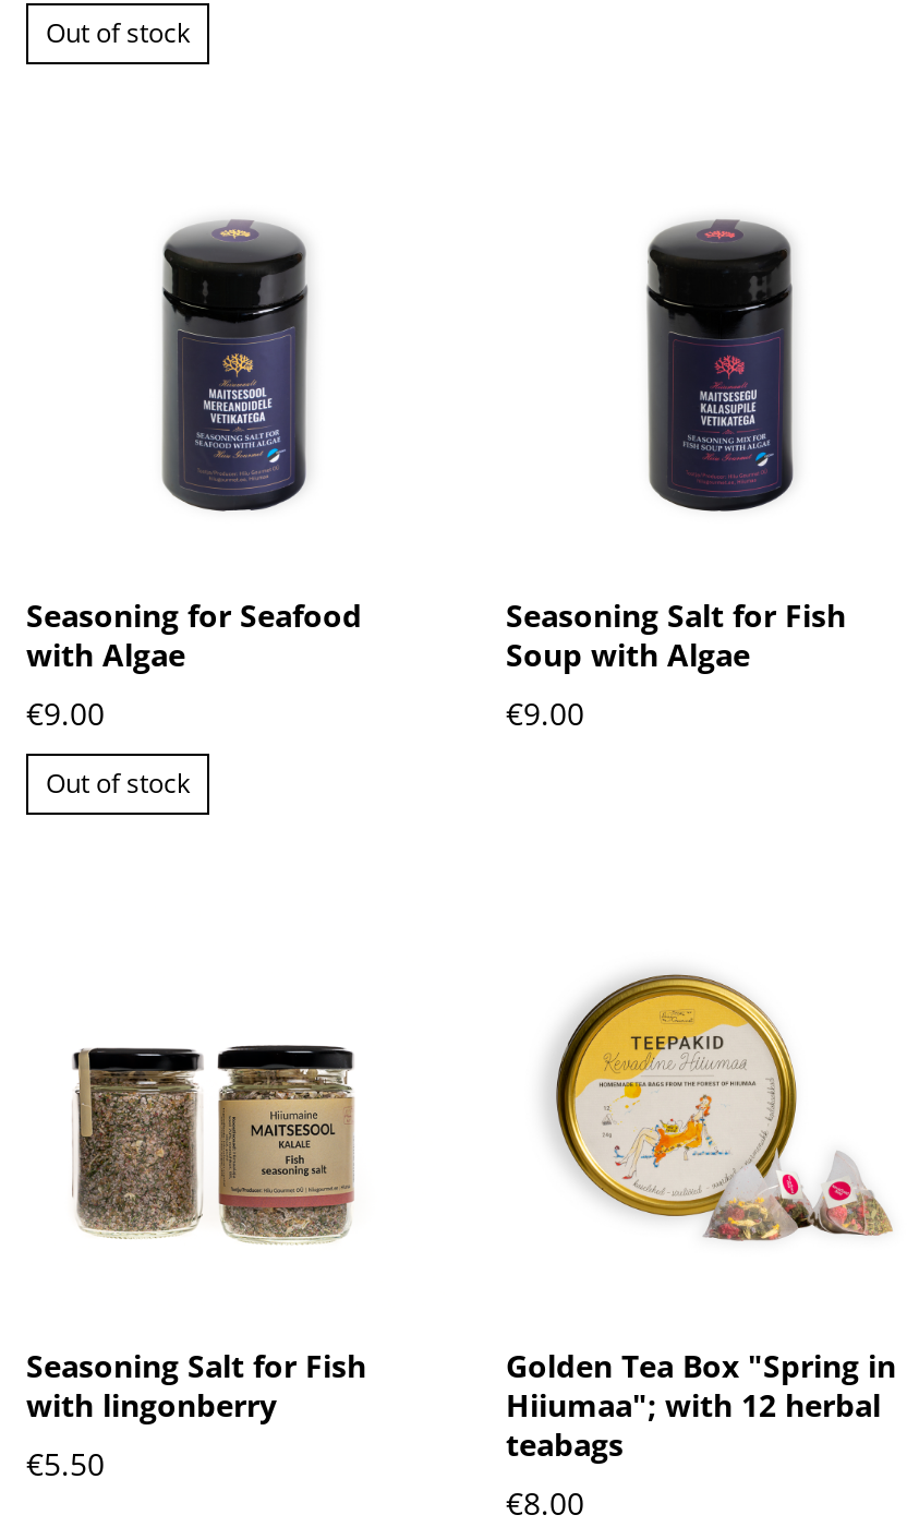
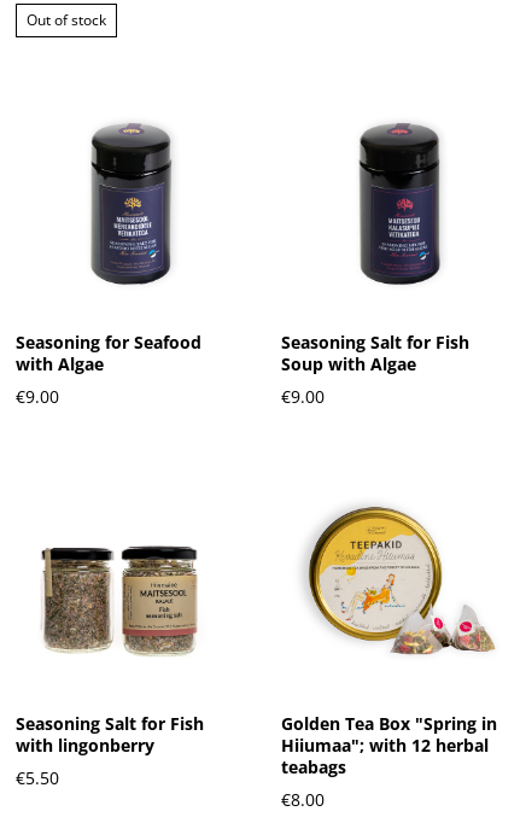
- Out of stock
